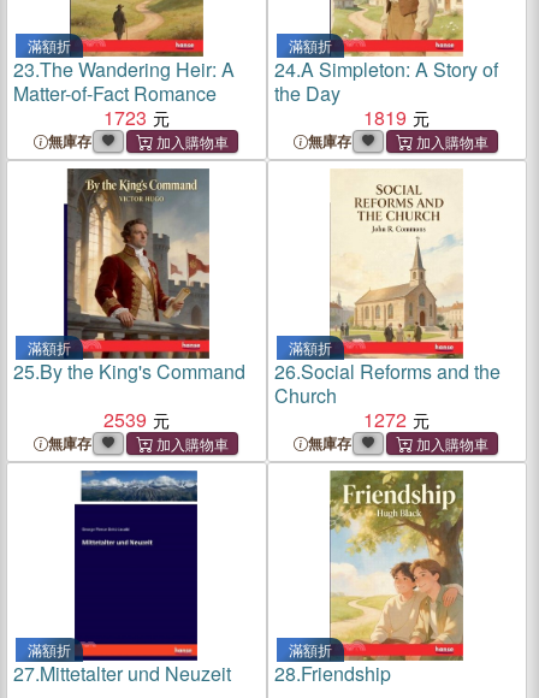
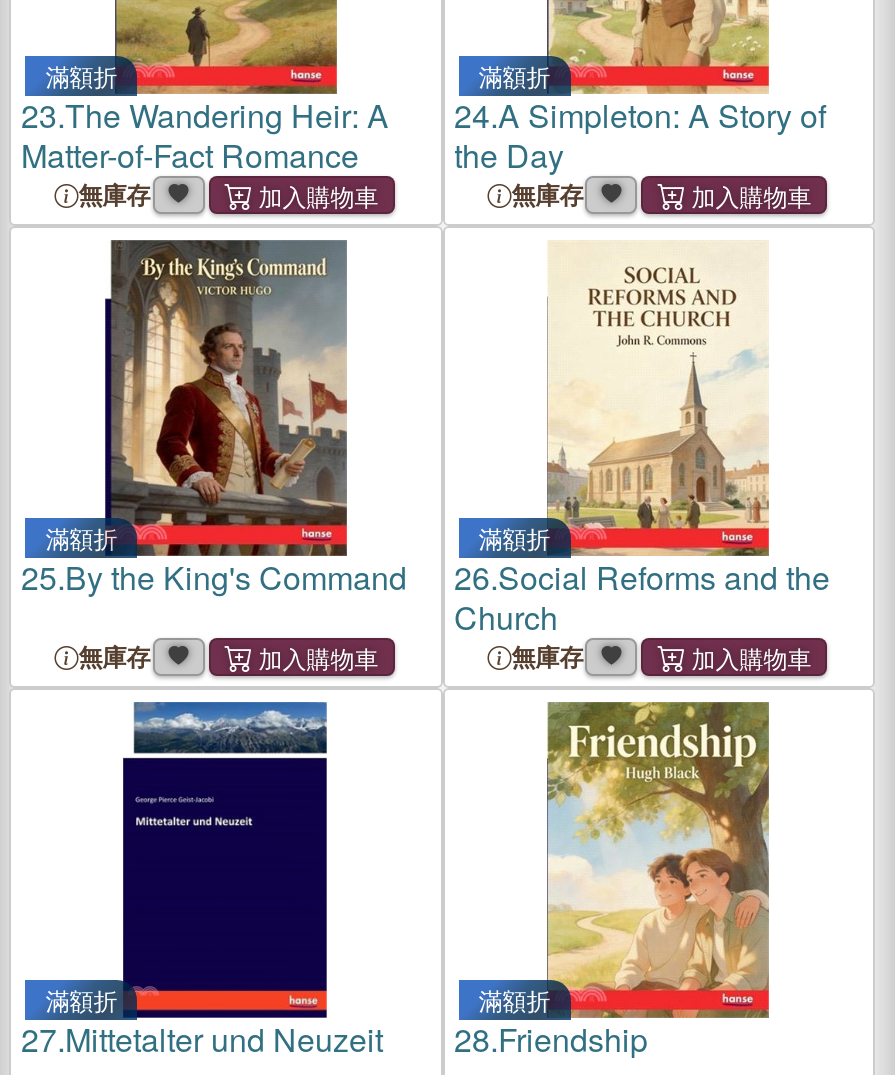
- 1723

- 1819

- 2539

- 1272
